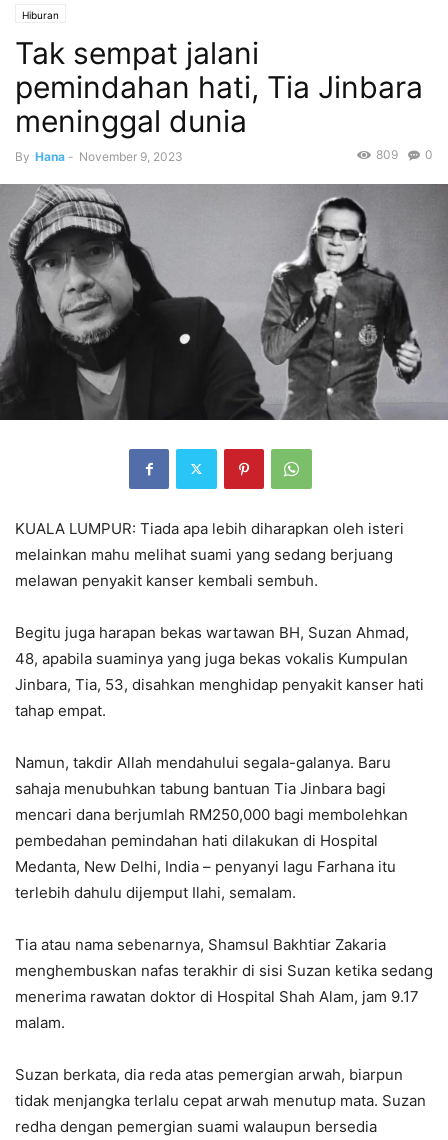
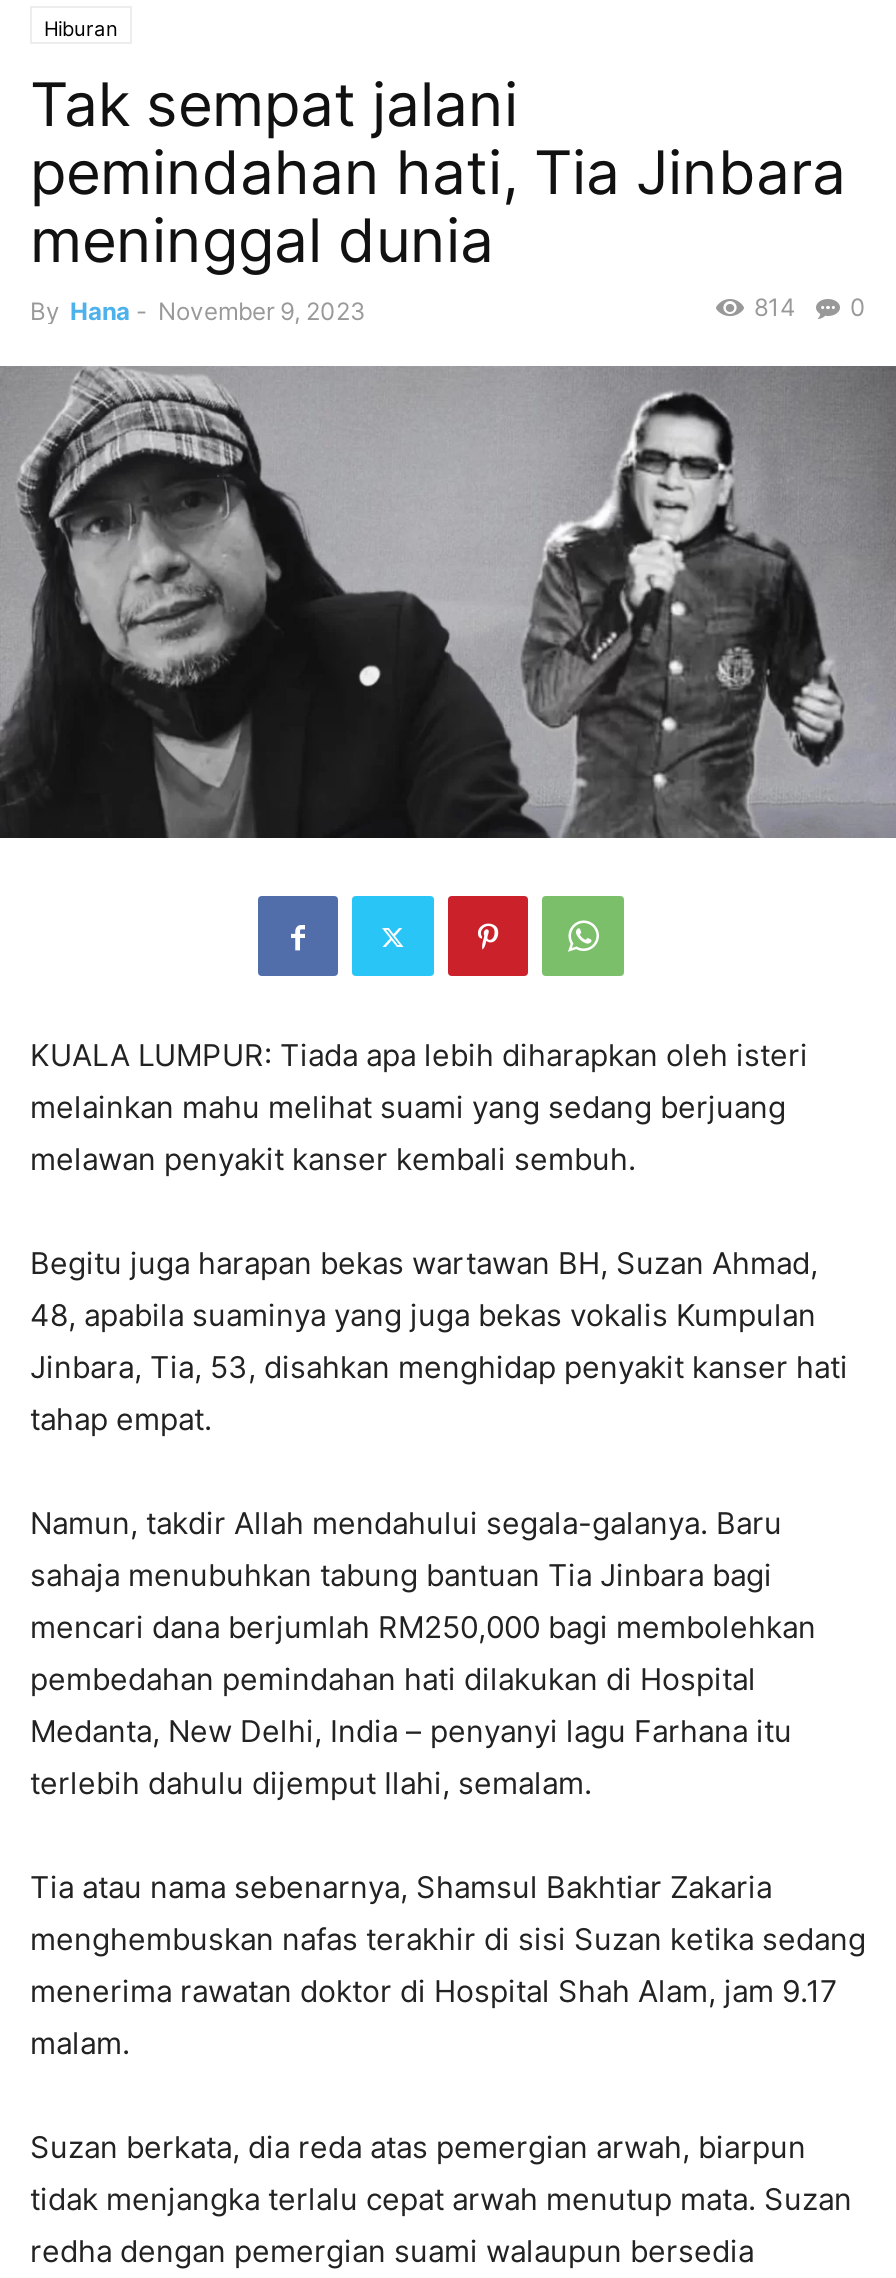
- 809 0
+ 814 0
